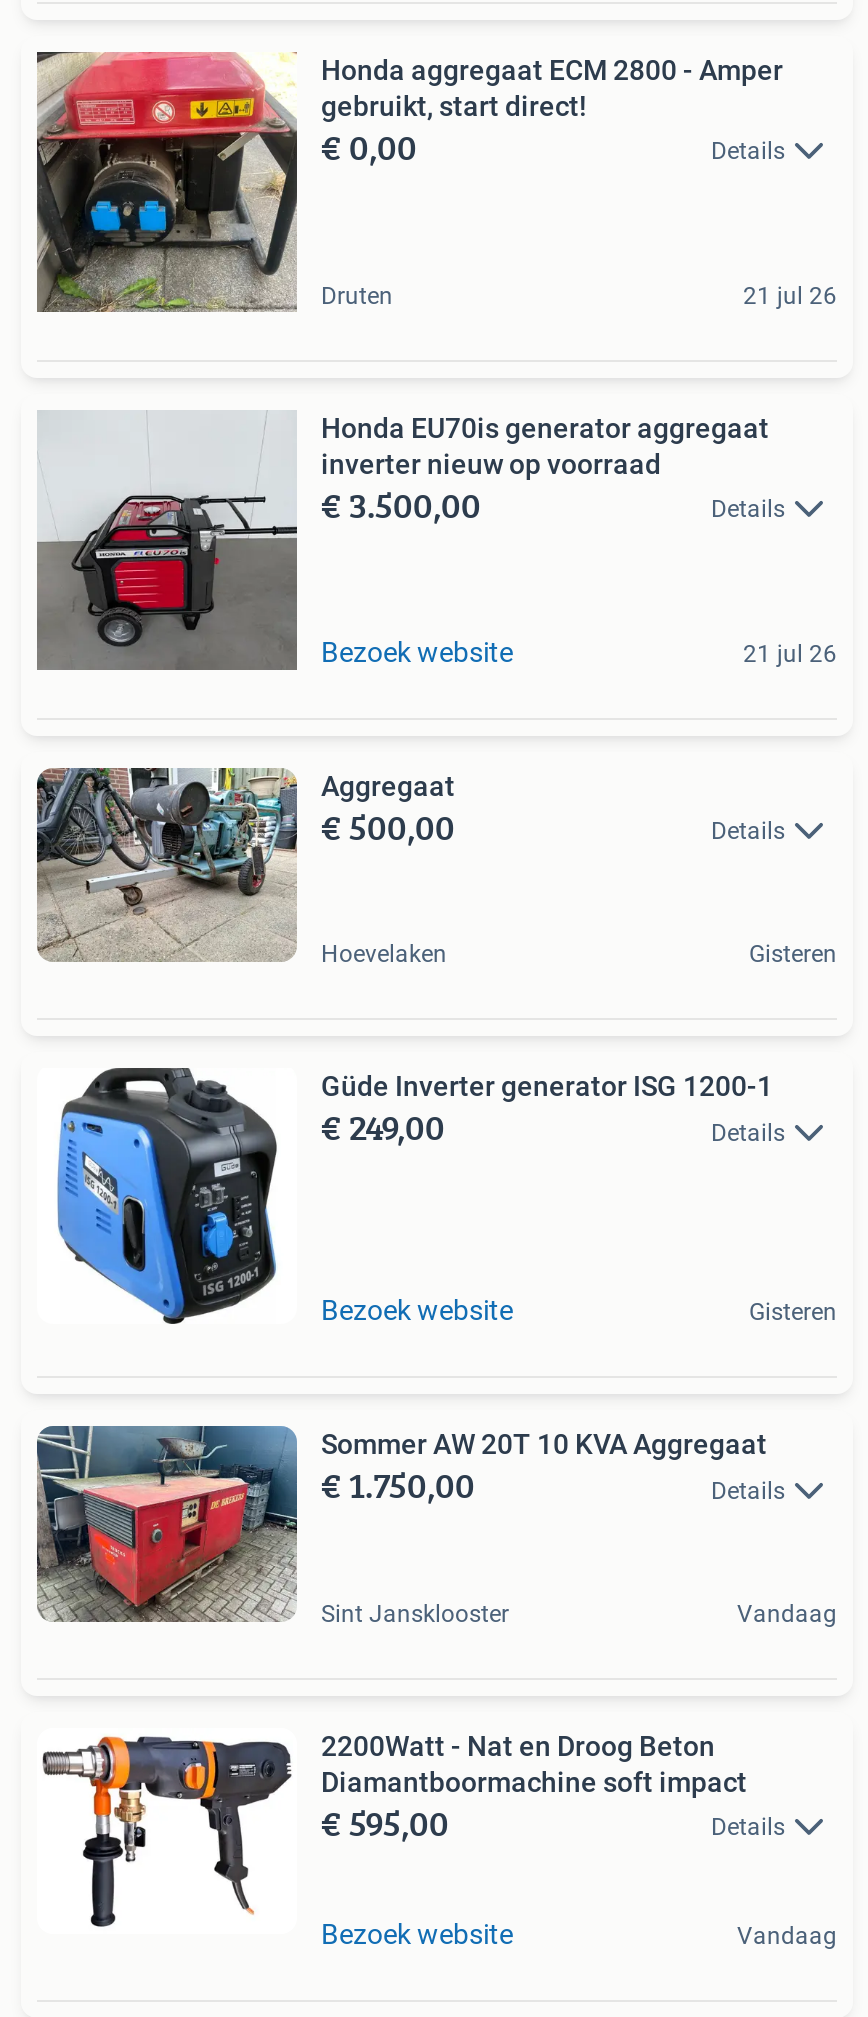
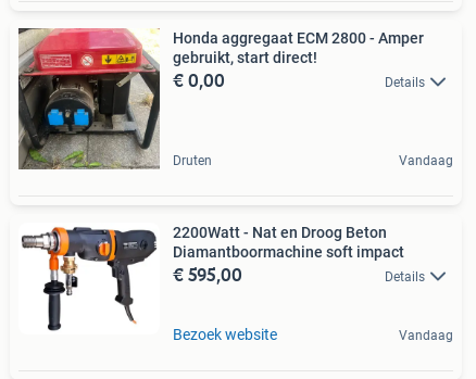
- 21 jul 26

- [image]
- Honda EU70is generator aggregaat
- inverter nieuw op voorraad
- € 3.500,00
- Details

- Bezoek website
- 21 jul 26

- [image]
- Aggregaat
- € 500,00
- Details

- Hoevelaken
- Gisteren

- [image]
- Güde Inverter generator ISG 1200-1
- € 249,00
- Details

- Bezoek website
- Gisteren

- [image]
- Sommer AW 20T 10 KVA Aggregaat
- € 1.750,00
- Details

- Sint Jansklooster
